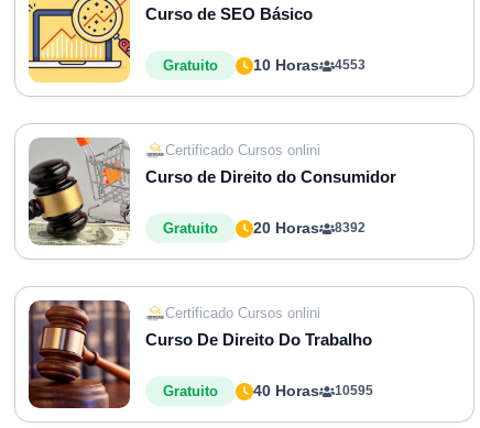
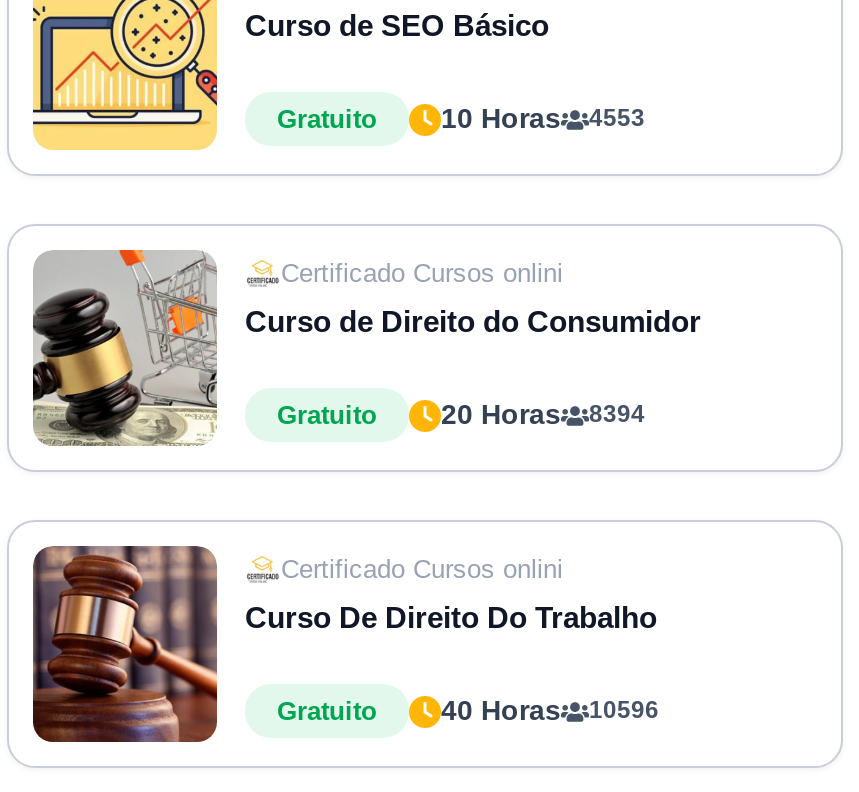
- 20 Horas 8392
+ 20 Horas 8394

- 40 Horas 10595
+ 40 Horas 10596
